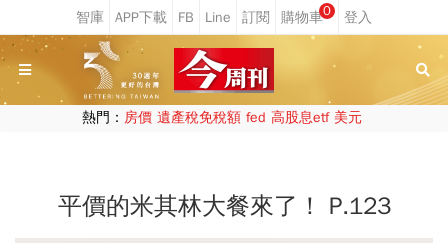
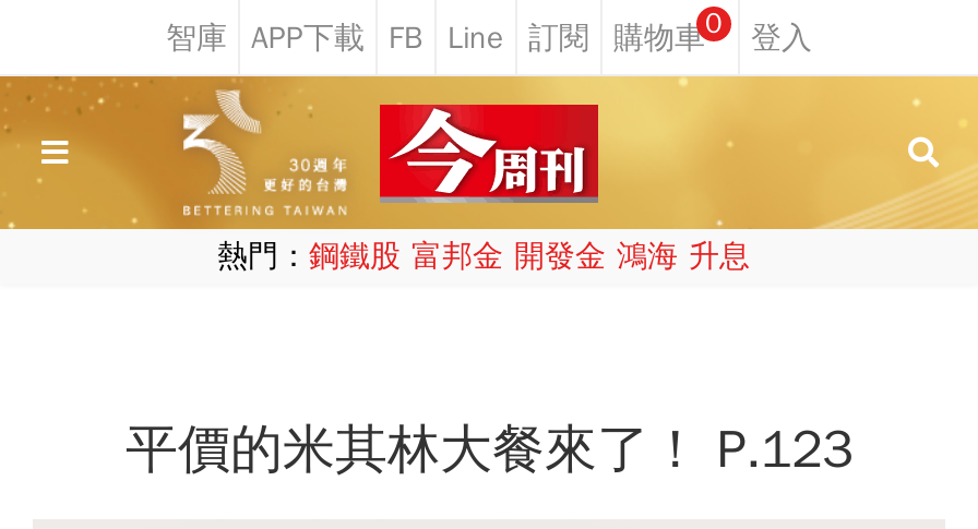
- 熱門：房價 遺產稅免稅額 fed 高股息etf 美元
+ 熱門：鋼鐵股 富邦金 開發金 鴻海 升息
